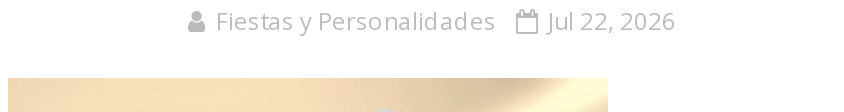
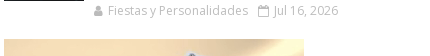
- Fiestas y Personalidades Jul 22, 2026
+ Fiestas y Personalidades Jul 16, 2026
